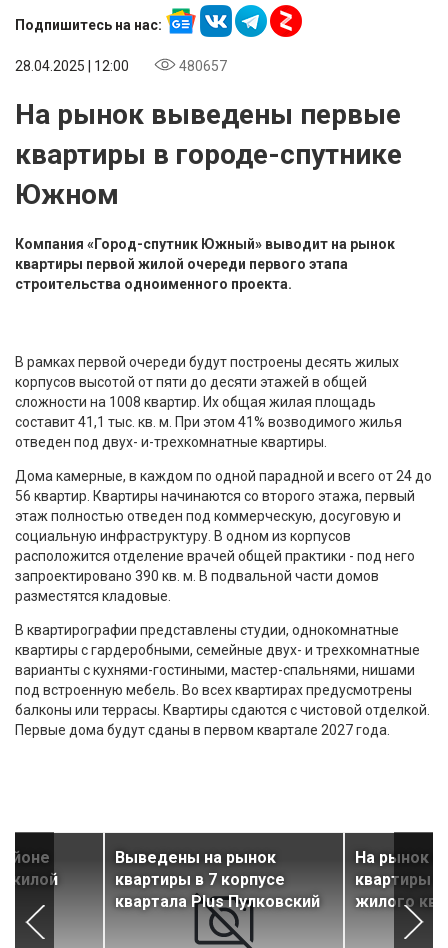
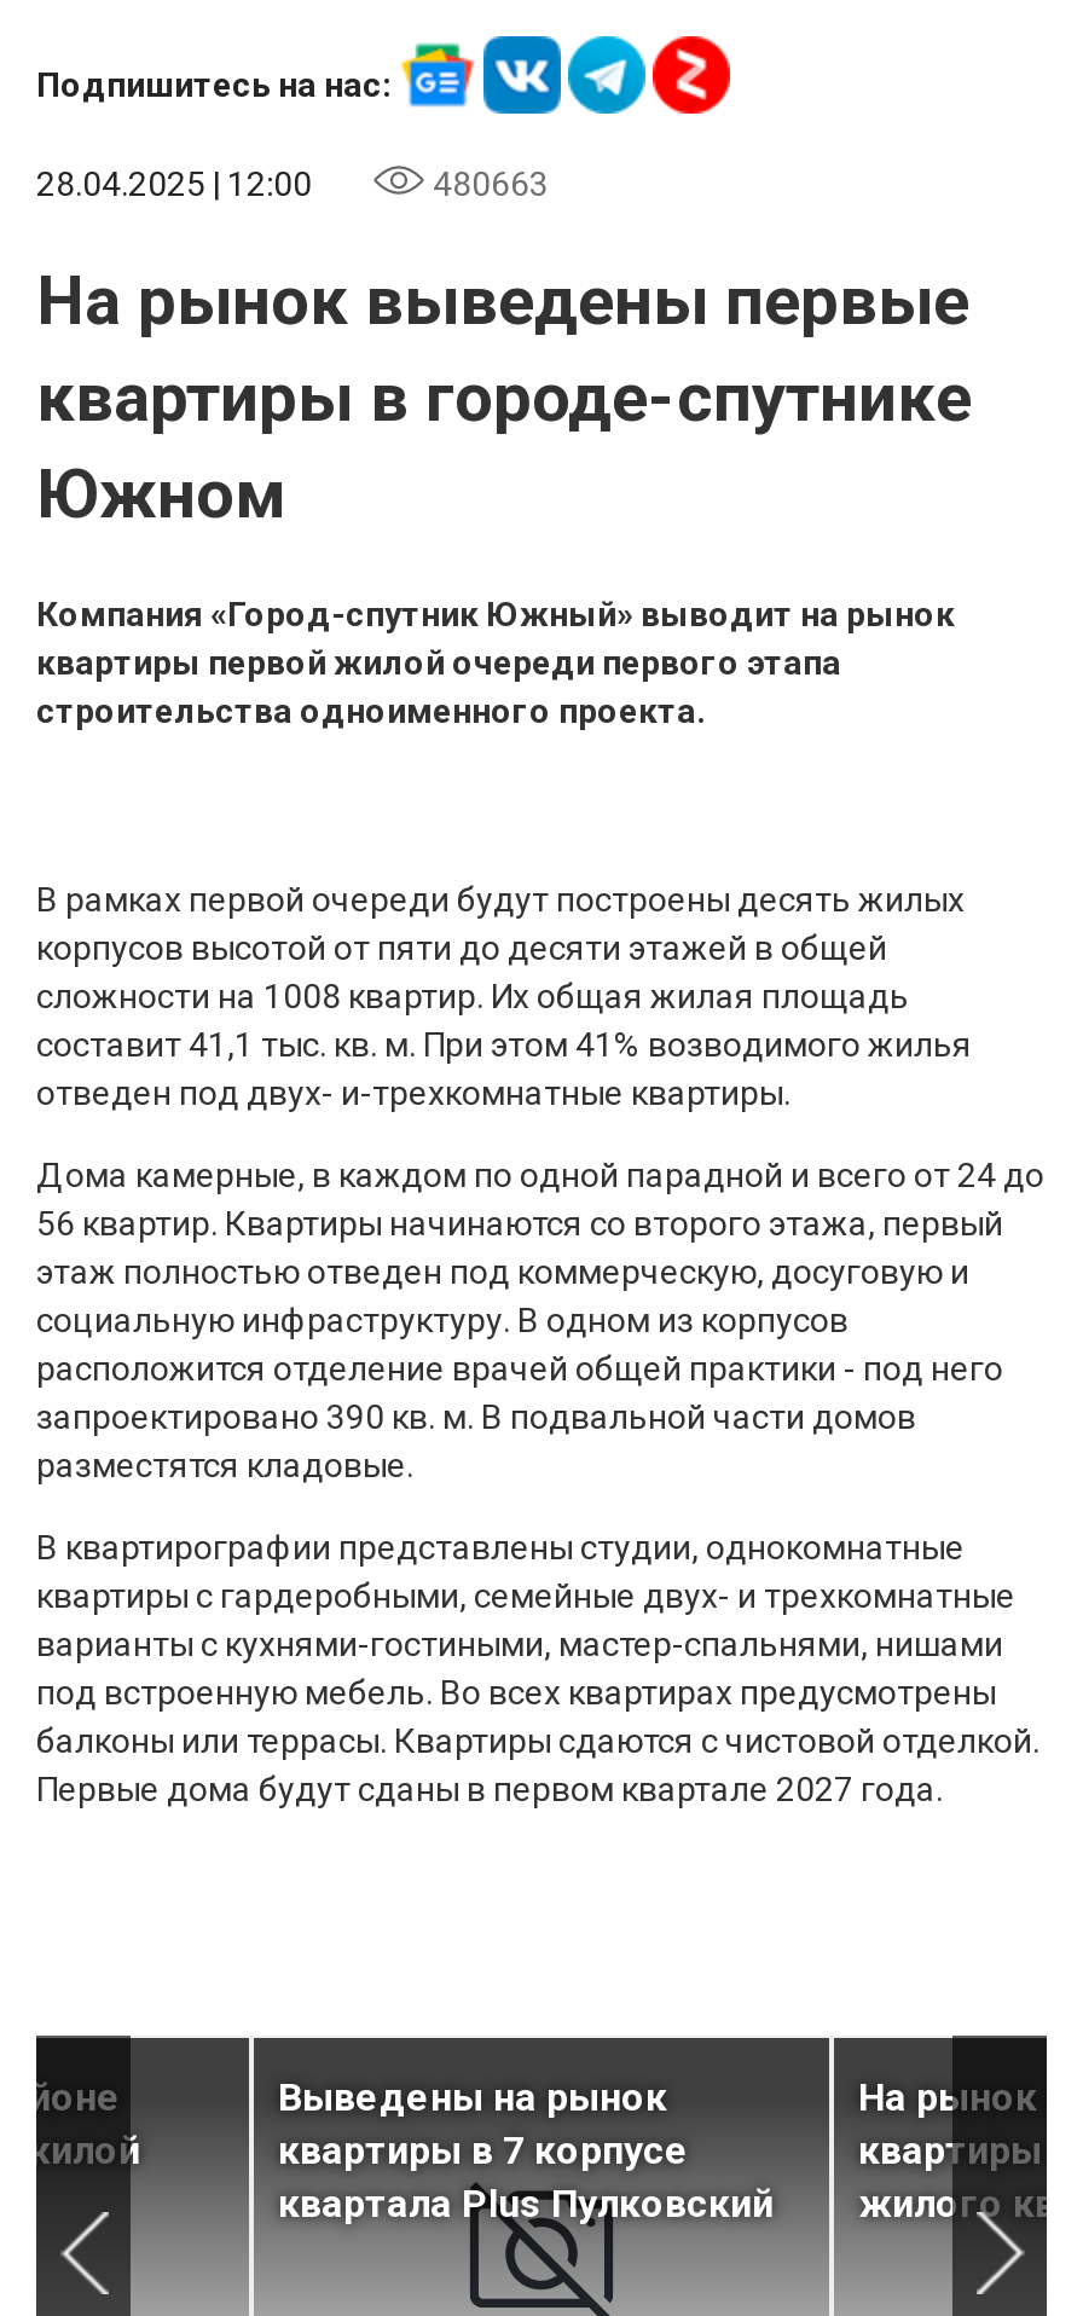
- 480657
+ 480663
